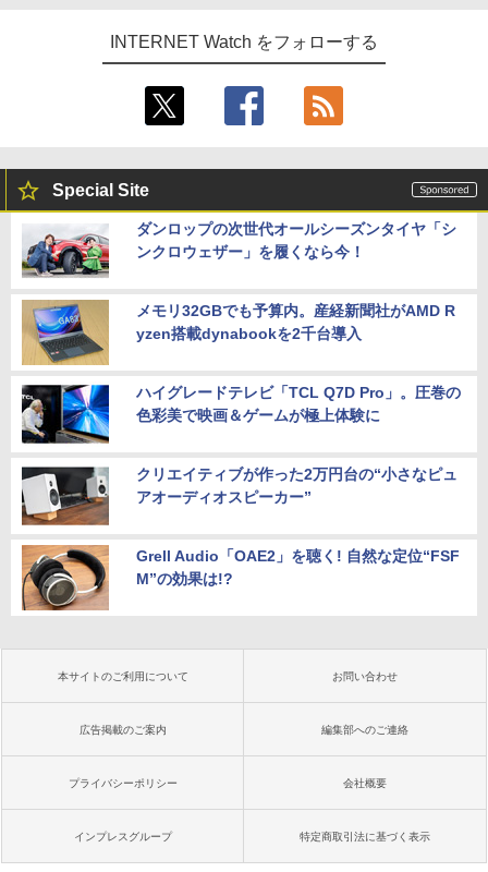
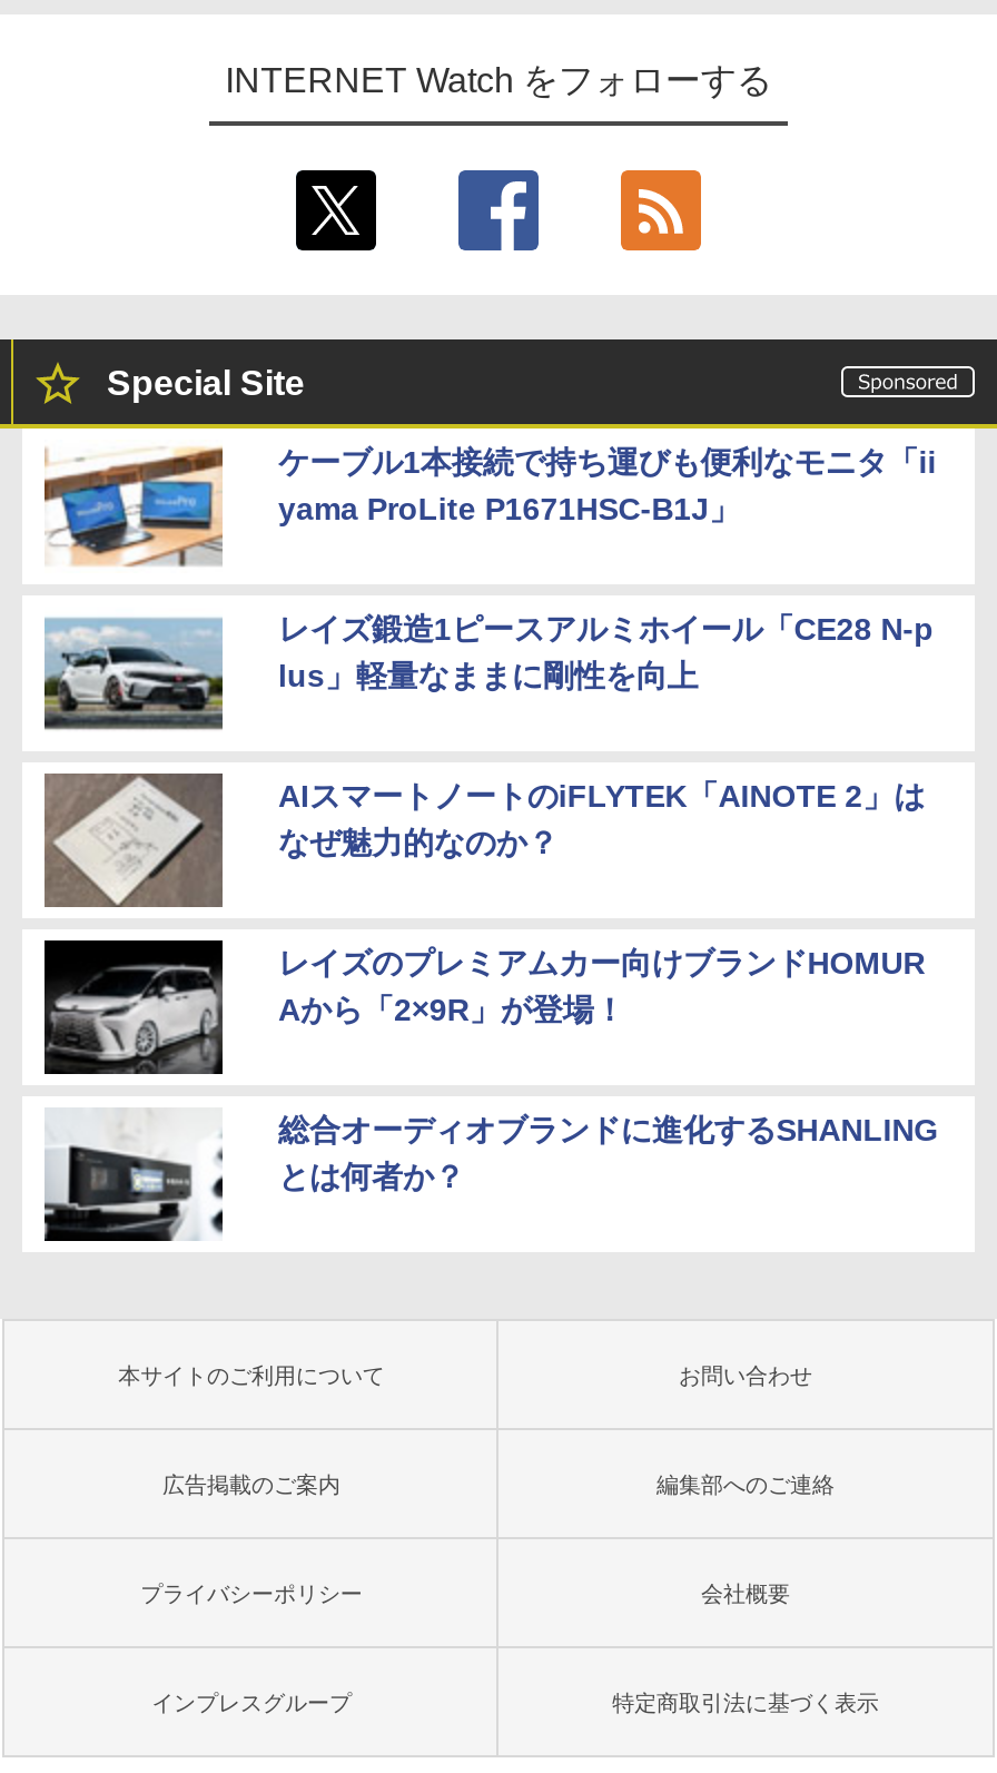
- [image]
- ダンロップの次世代オールシーズンタイヤ「シ
- ンクロウェザー」を履くなら今！
+ [image]
+ ケーブル1本接続で持ち運びも便利なモニタ「ii
+ yama ProLite P1671HSC-B1J」

- [image]
- メモリ32GBでも予算内。産経新聞社がAMD R
- yzen搭載dynabookを2千台導入
+ [image]
+ レイズ鍛造1ピースアルミホイール「CE28 N-p
+ lus」軽量なままに剛性を向上

- [image]
- ハイグレードテレビ「TCL Q7D Pro」。圧巻の
- 色彩美で映画＆ゲームが極上体験に
+ [image]
+ AIスマートノートのiFLYTEK「AINOTE 2」は
+ なぜ魅力的なのか？

- [image]
- クリエイティブが作った2万円台の“小さなピュ
- アオーディオスピーカー”
+ [image]
+ レイズのプレミアムカー向けブランドHOMUR
+ Aから「2×9R」が登場！

- [image]
- Grell Audio「OAE2」を聴く! 自然な定位“FSF
- M”の効果は!?
+ [image]
+ 総合オーディオブランドに進化するSHANLING
+ とは何者か？
